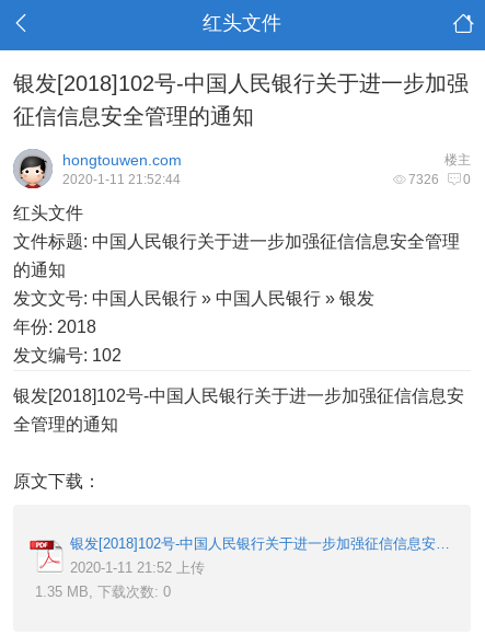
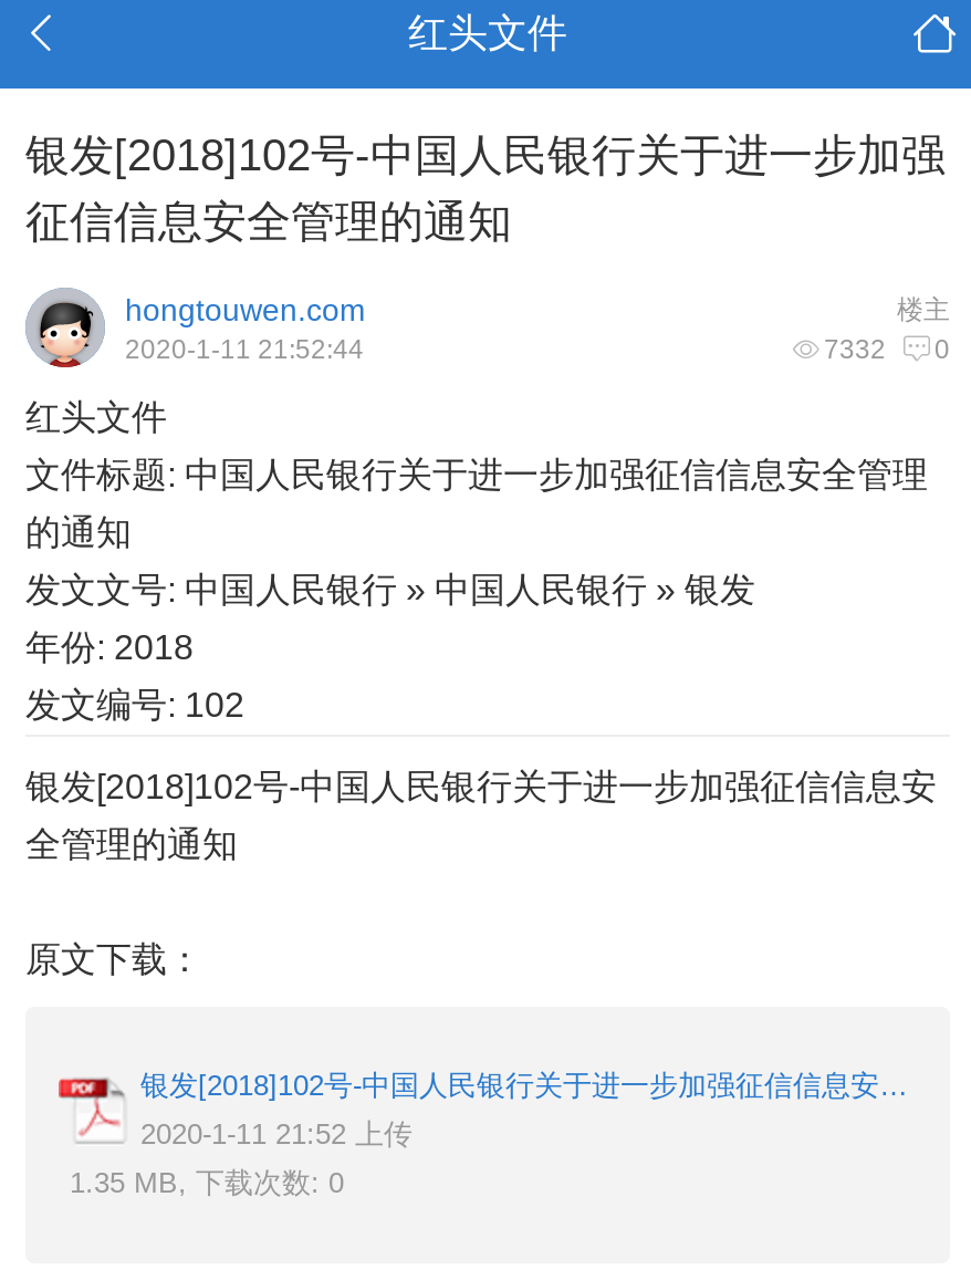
- 7326 0
+ 7332 0
